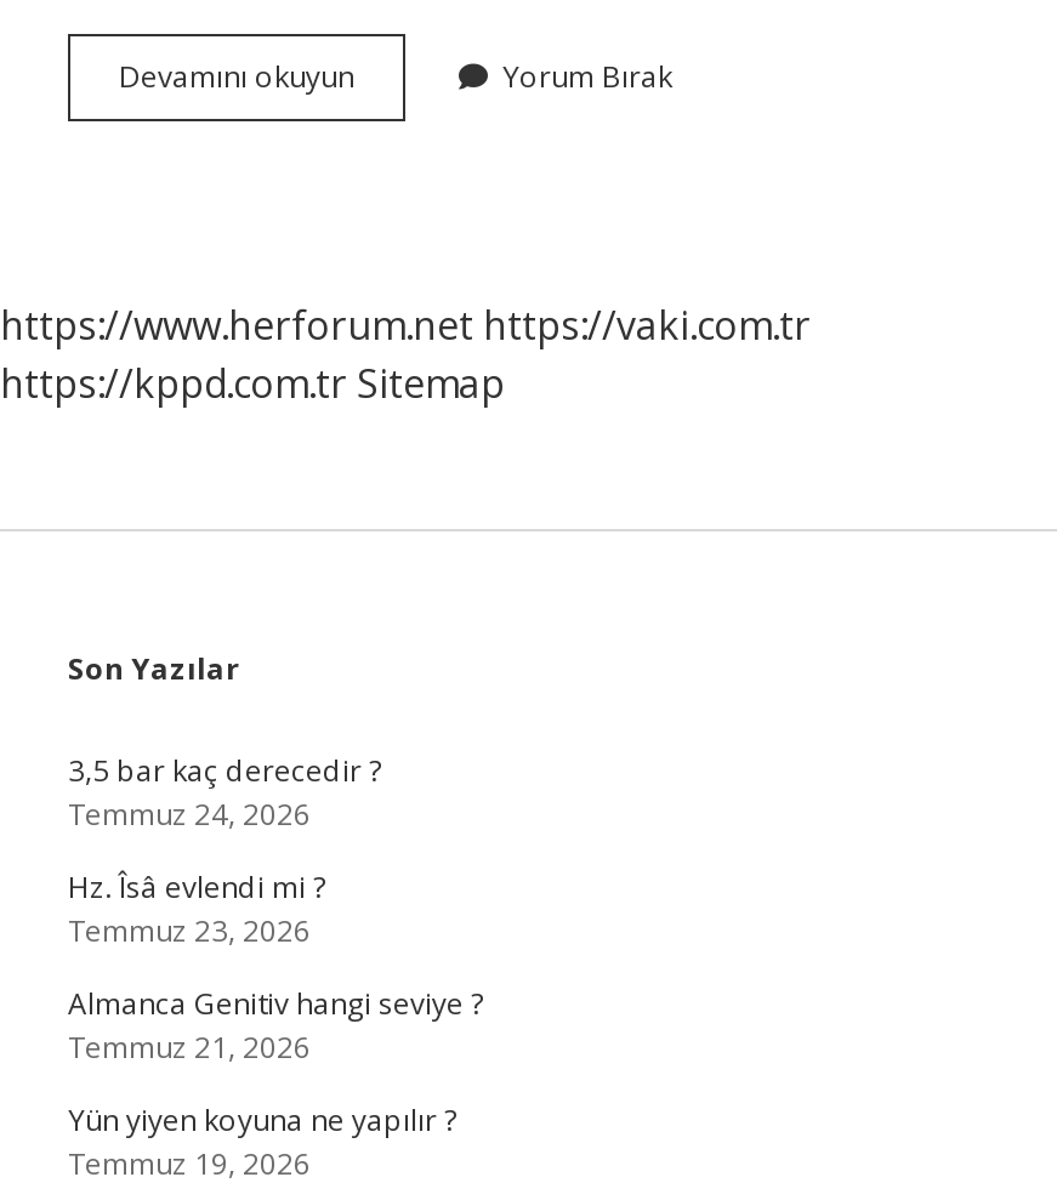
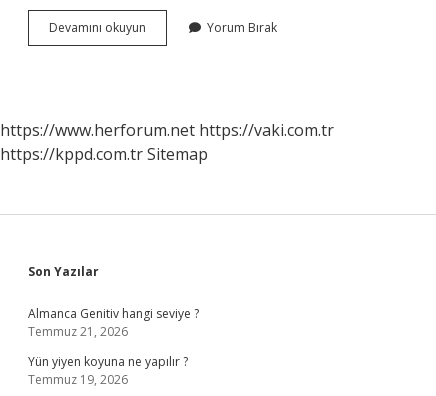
- 3,5 bar kaç derecedir ?
- Temmuz 24, 2026
- Hz. Îsâ evlendi mi ?
- Temmuz 23, 2026
